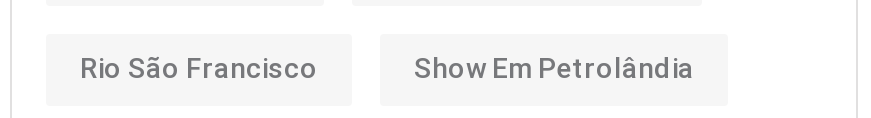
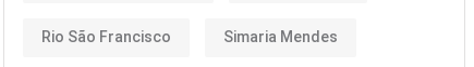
- Show Em Petrolândia
+ Simaria Mendes
